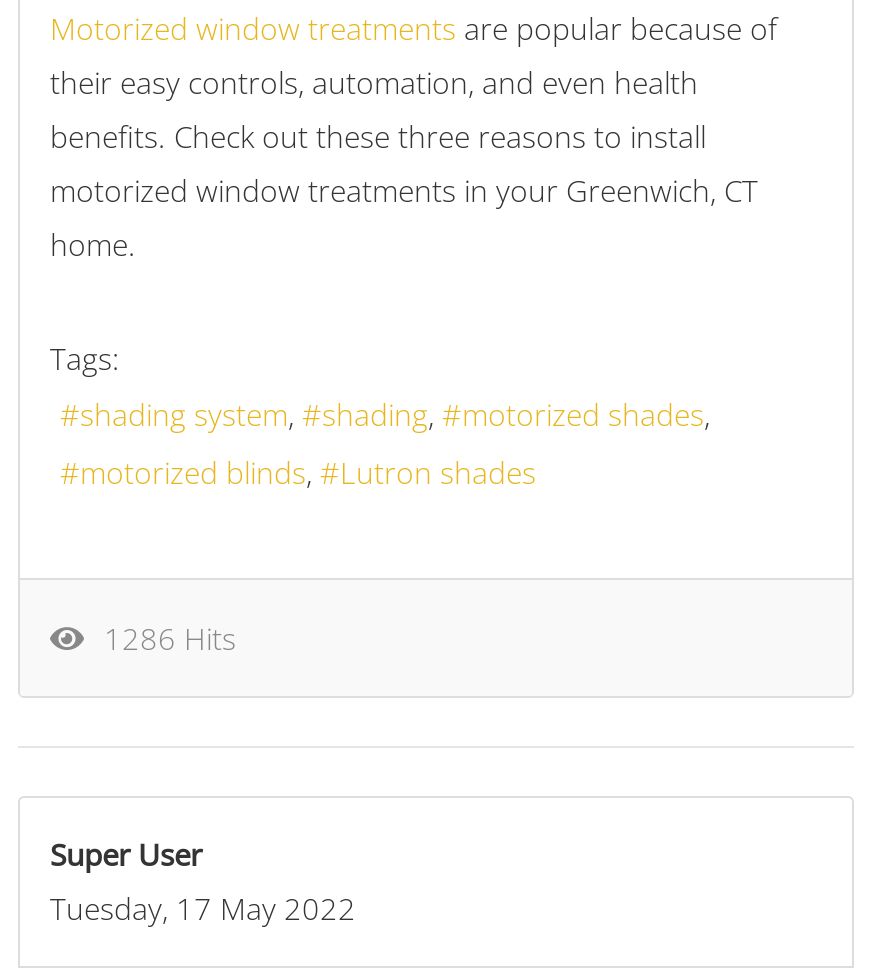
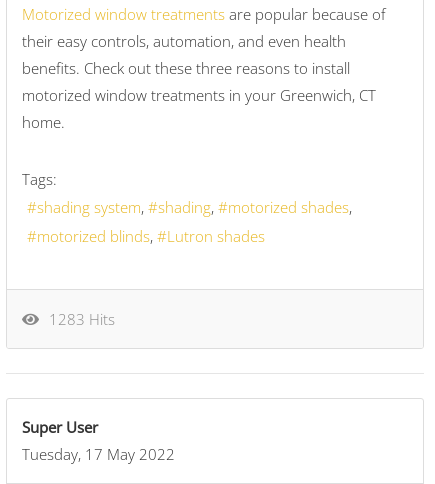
- 1286 Hits
+ 1283 Hits
